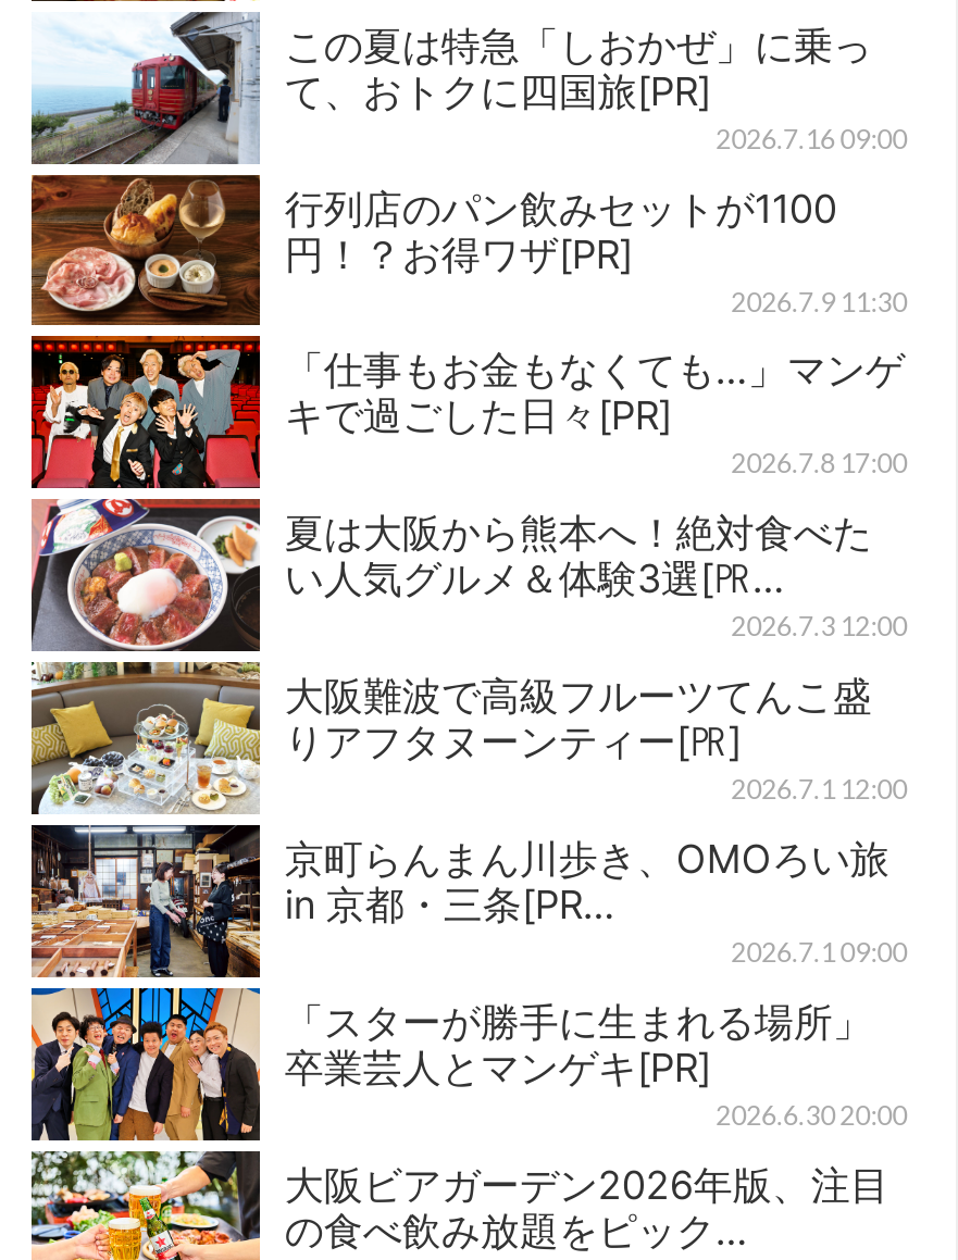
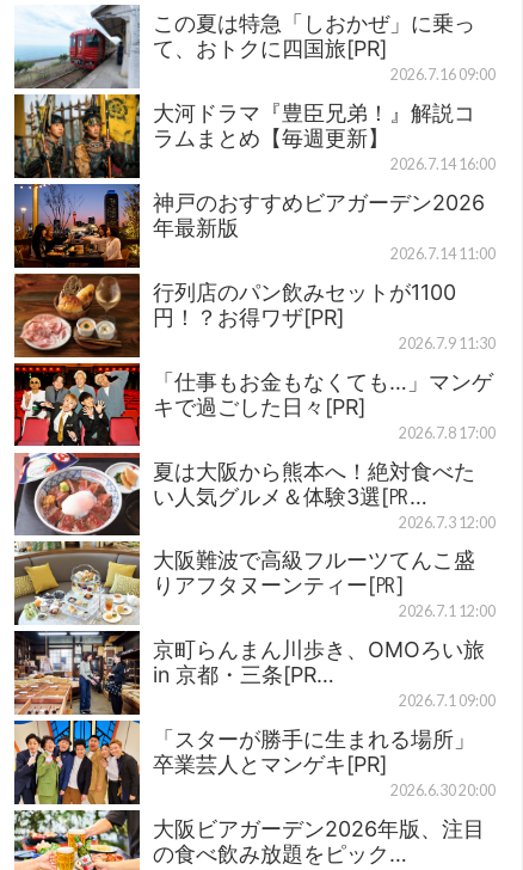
+ [image]
+ 大河ドラマ『豊臣兄弟！』解説コ
+ ラムまとめ【毎週更新】
+ 2026.7.14 16:00
+ 神戸のおすすめビアガーデン2026
+ 年最新版
+ 2026.7.14 11:00
